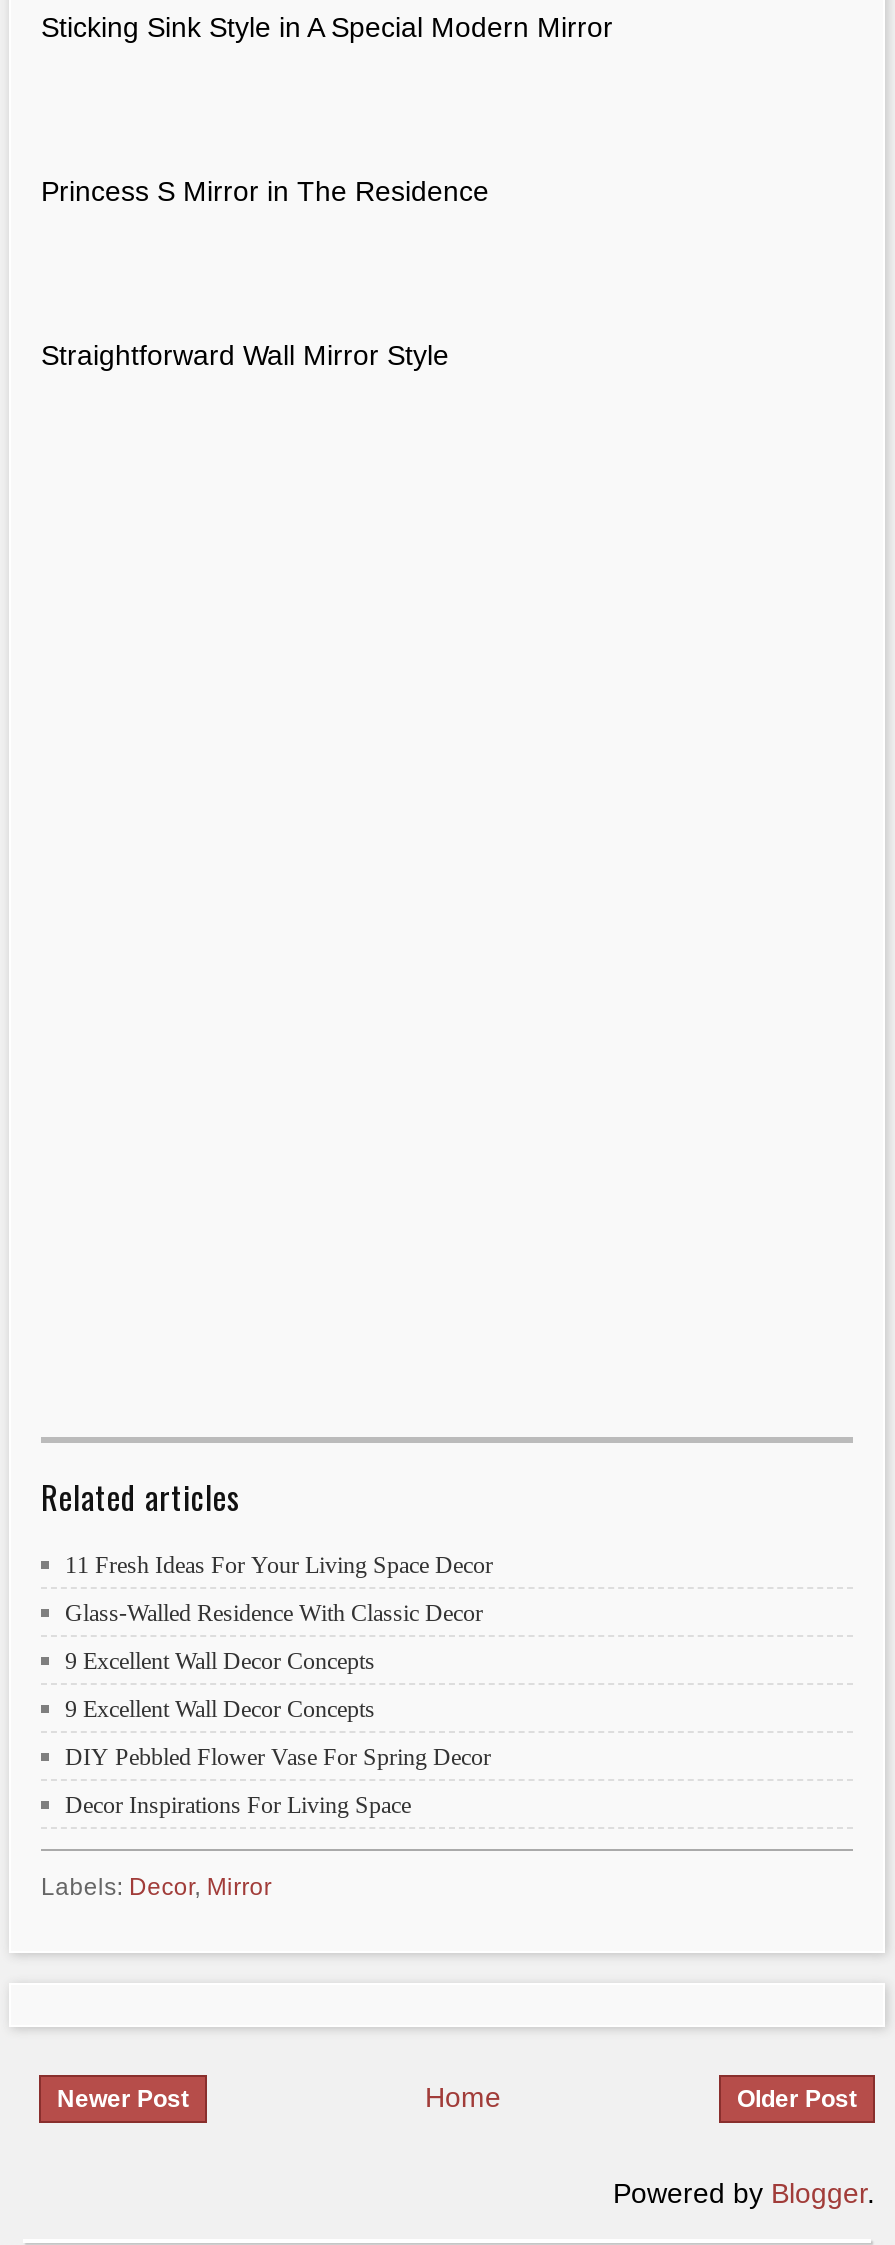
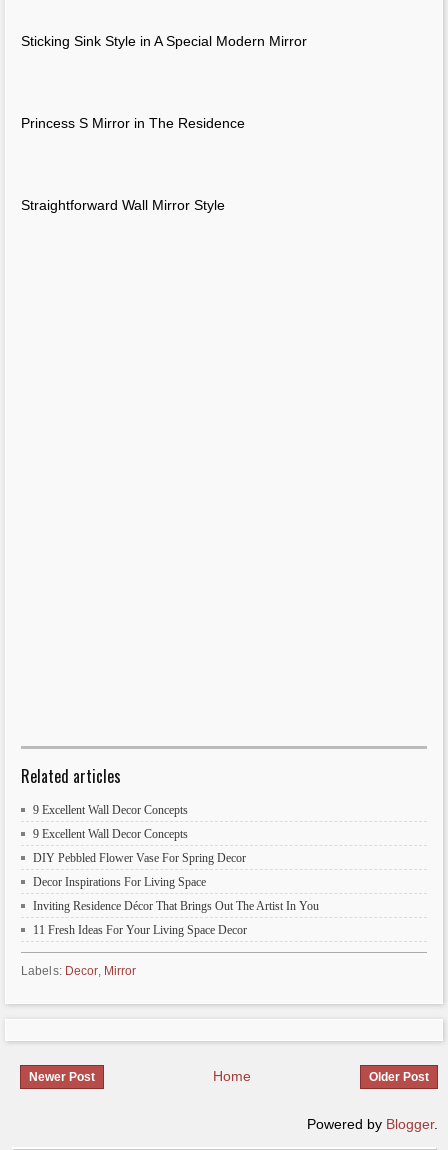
moved down: 11 Fresh Ideas For Your Living Space Decor

- Glass-Walled Residence With Classic Decor

moved up: 9 Excellent Wall Decor Concepts | 9 Excellent Wall Decor Concepts | DIY Pebbled Flower Vase For Spring Decor | Decor Inspirations For Living Space

+ Inviting Residence Décor That Brings Out The Artist In You
